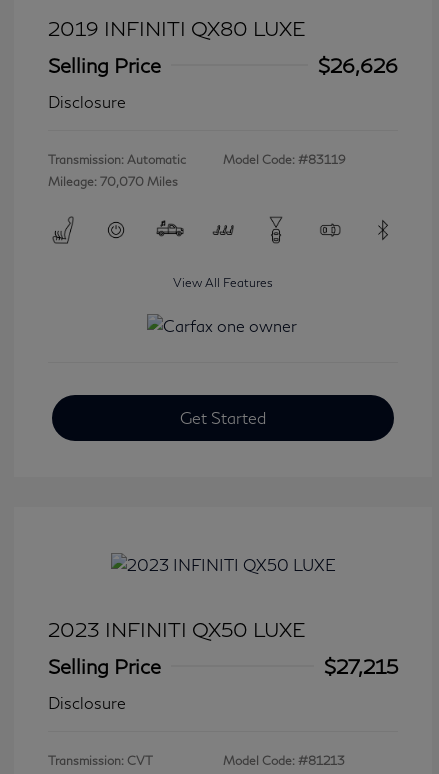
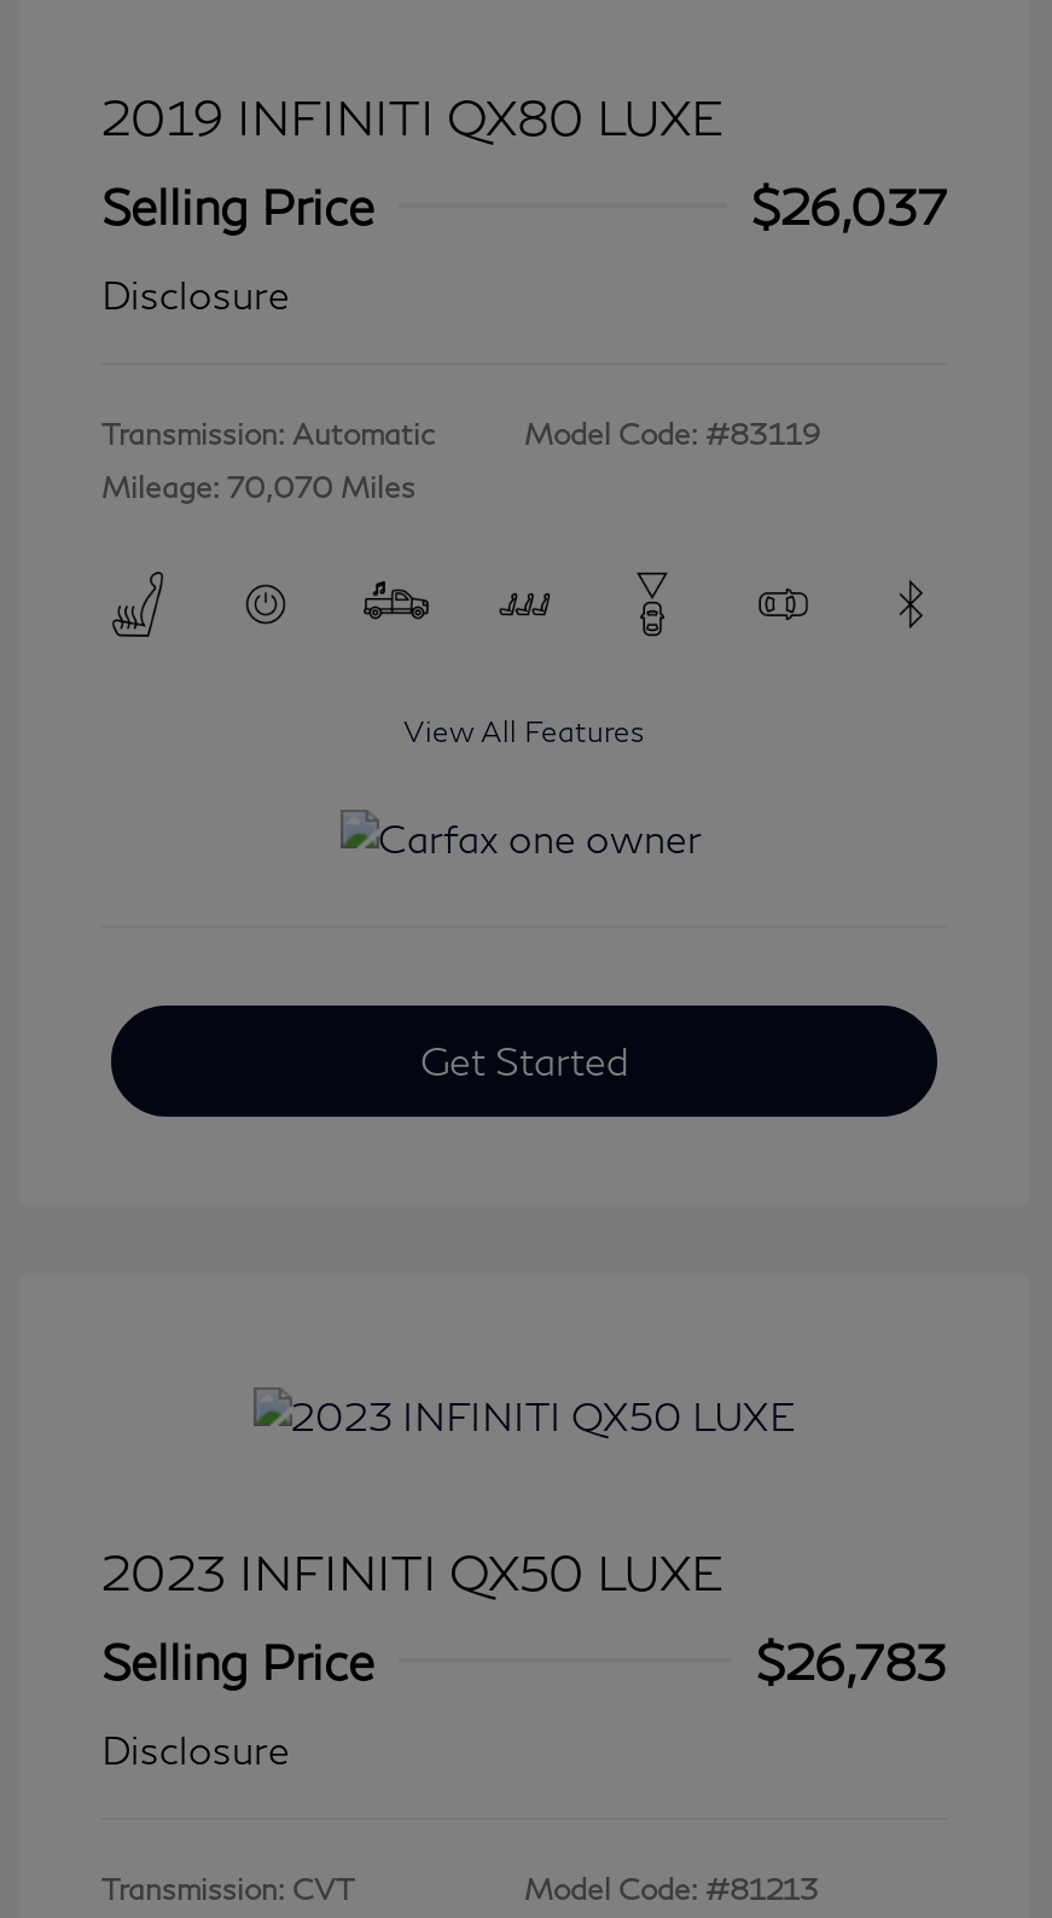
- $26,626
+ $26,037

- $27,215
+ $26,783
